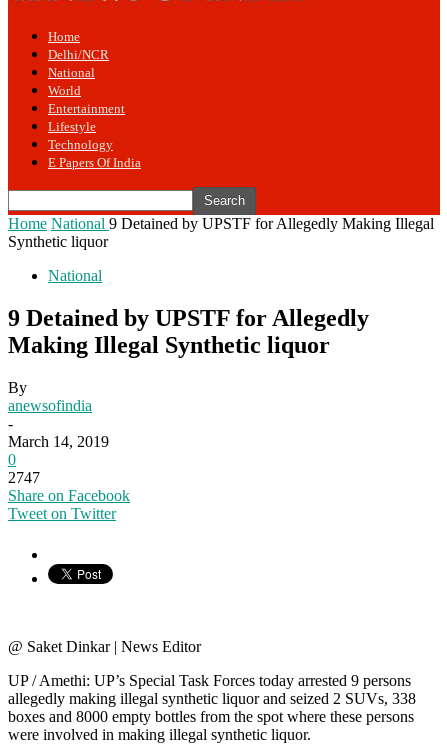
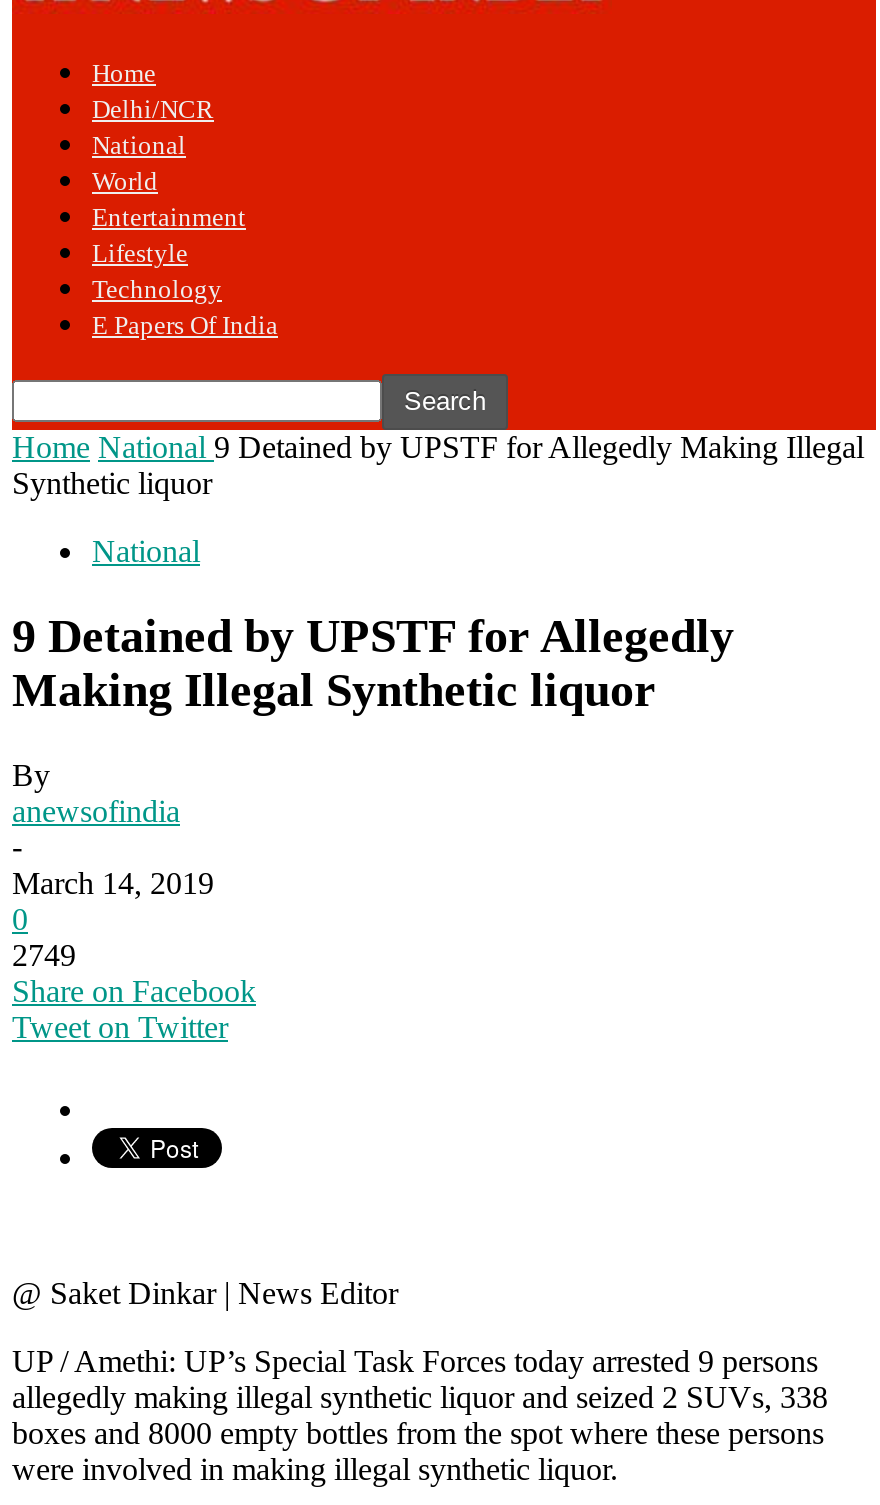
- 2747
+ 2749
